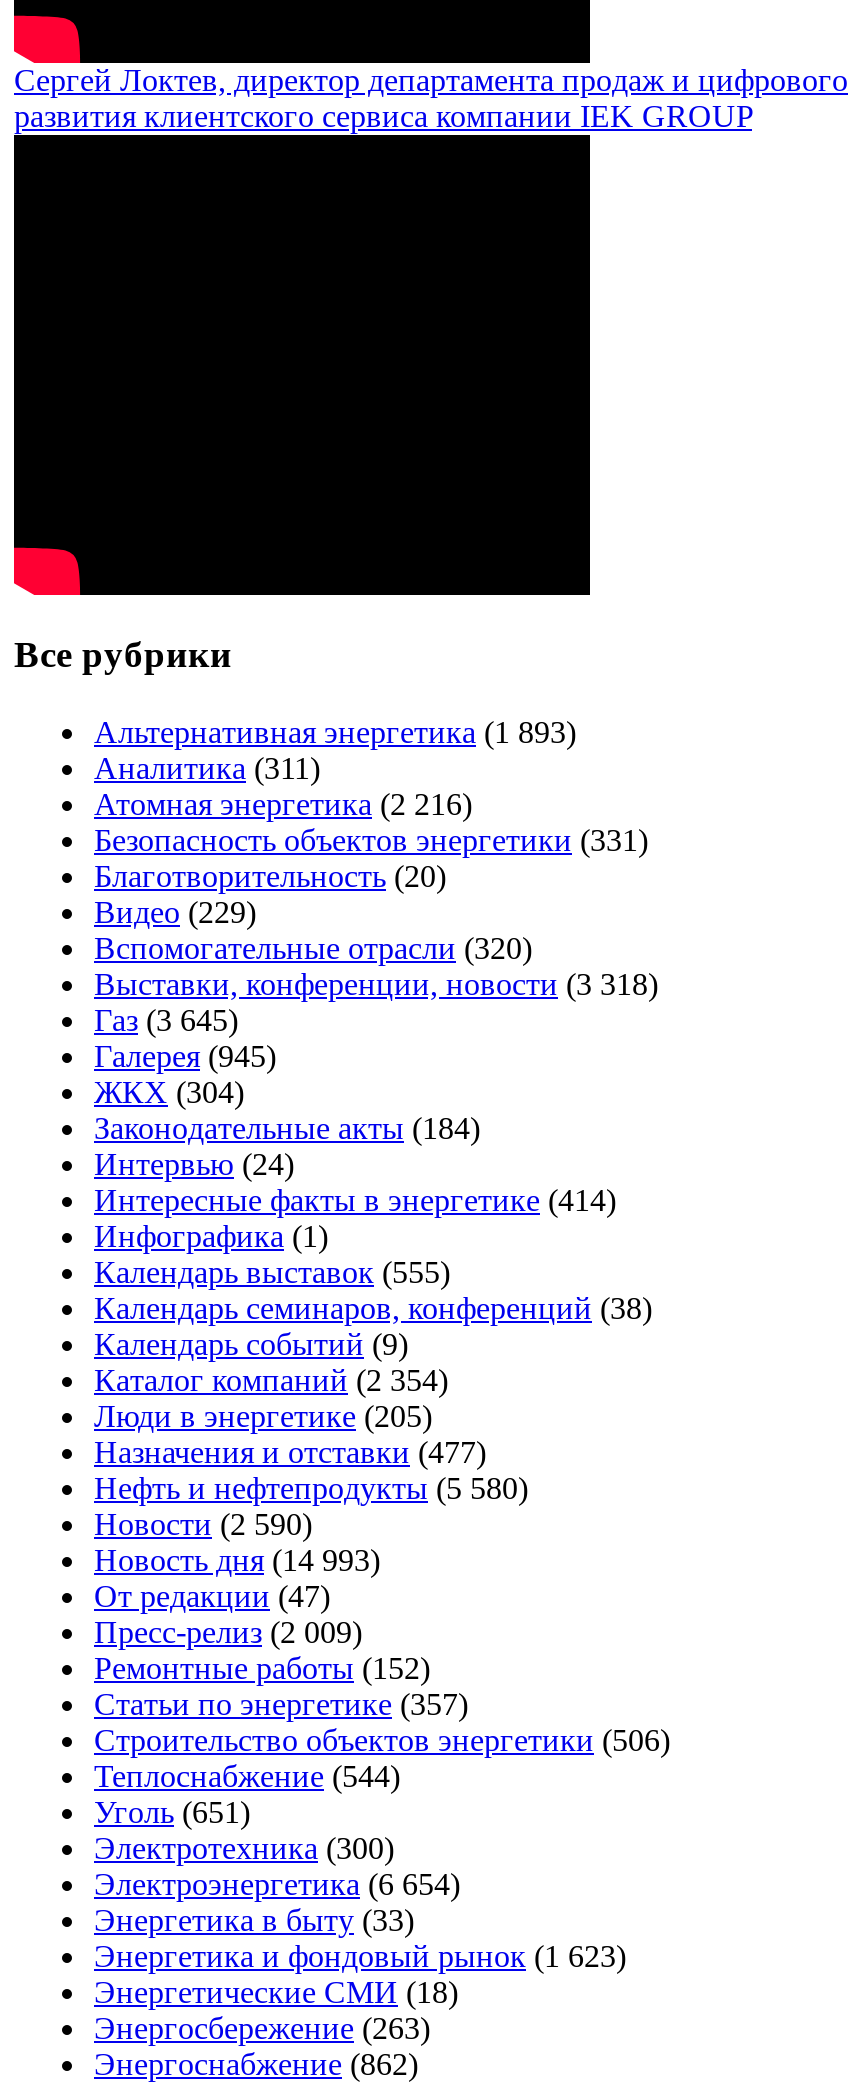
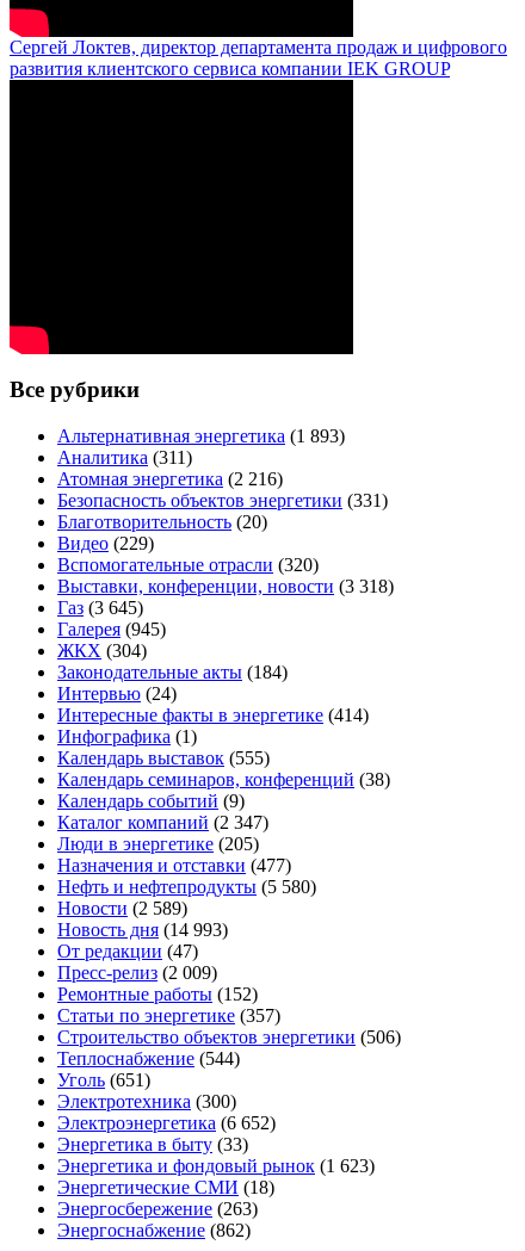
- Каталог компаний (2 354)
+ Каталог компаний (2 347)

- Новости (2 590)
+ Новости (2 589)

- Электроэнергетика (6 654)
+ Электроэнергетика (6 652)
